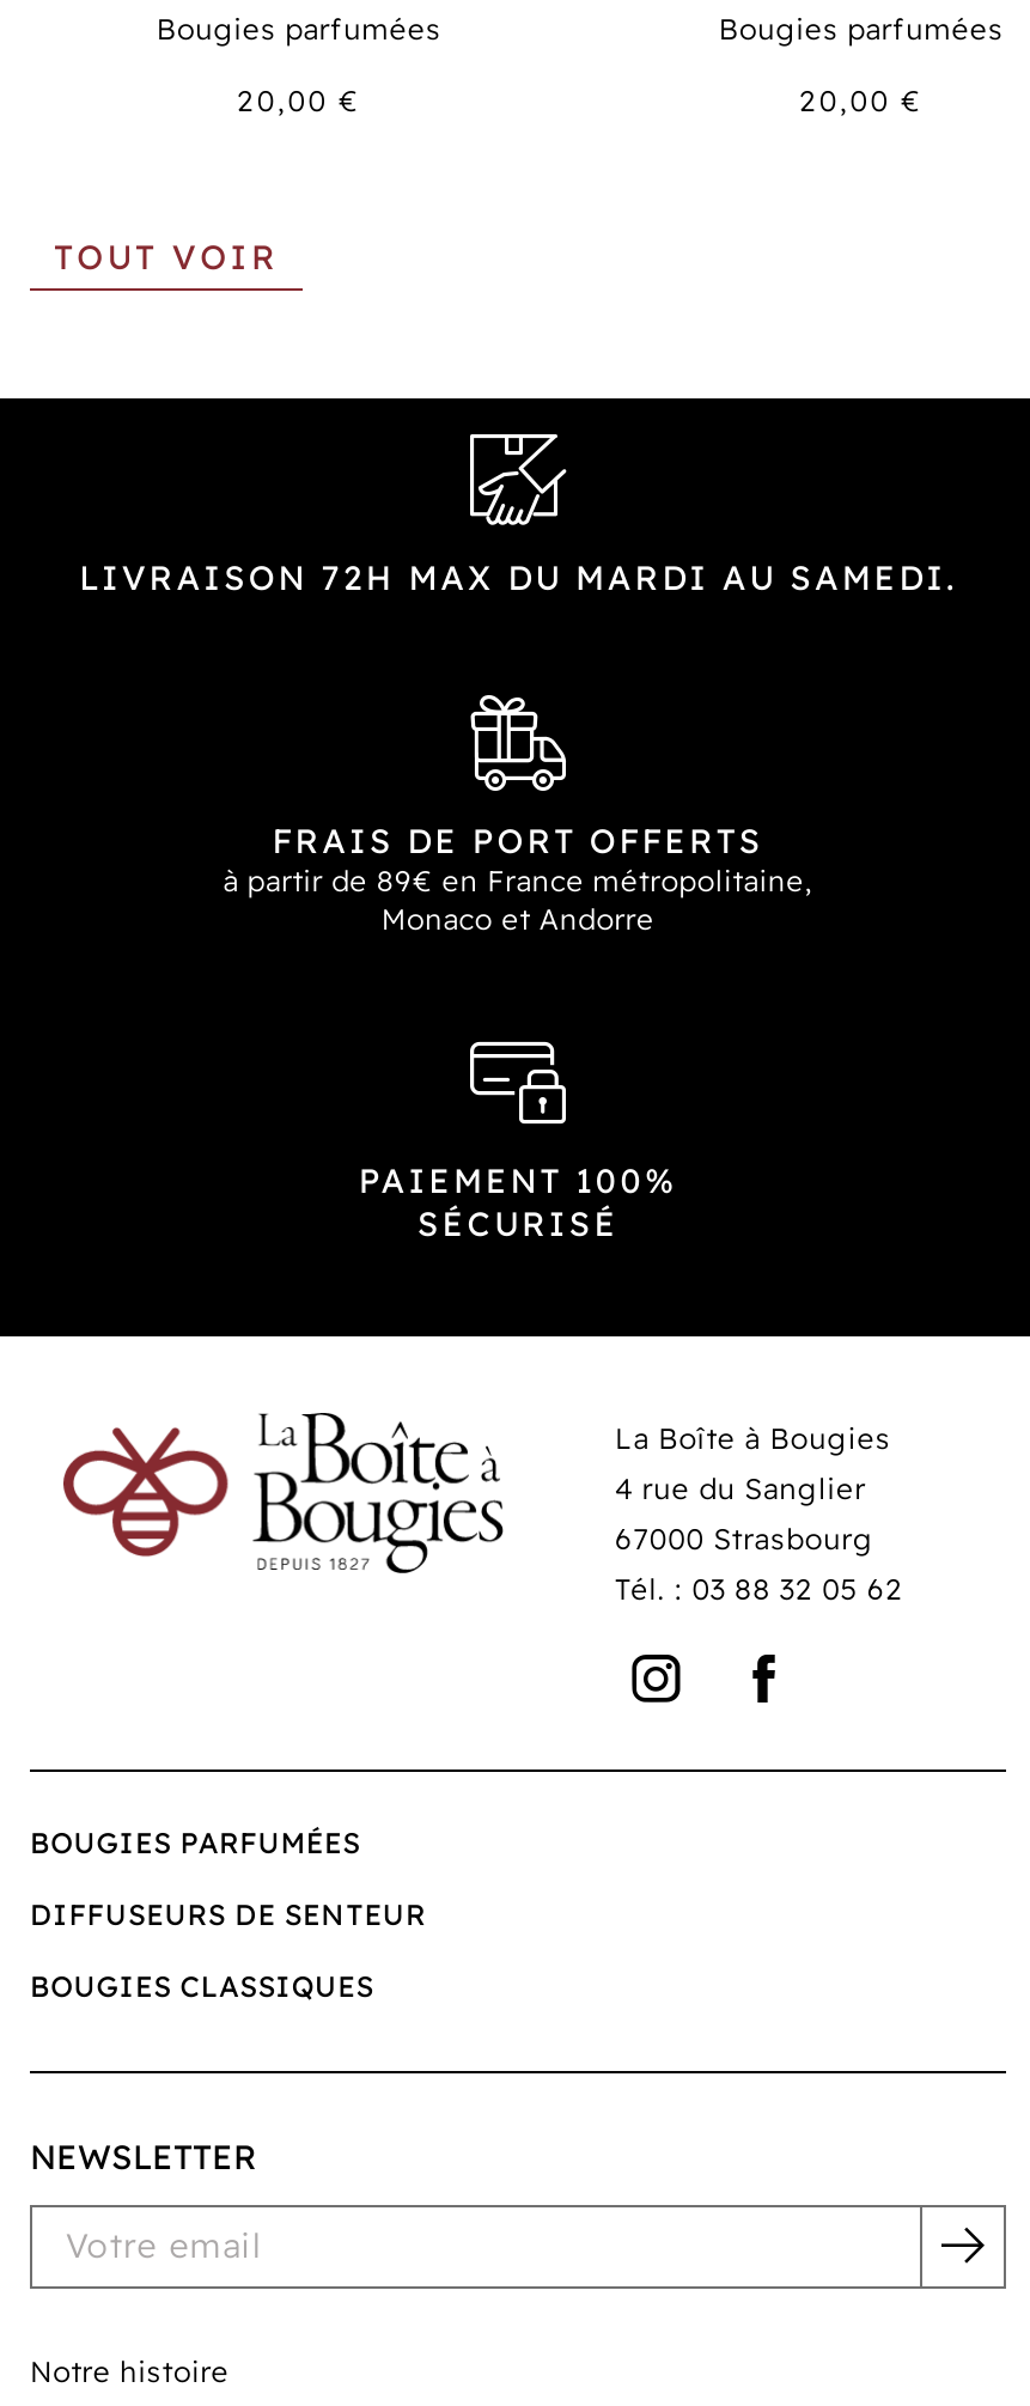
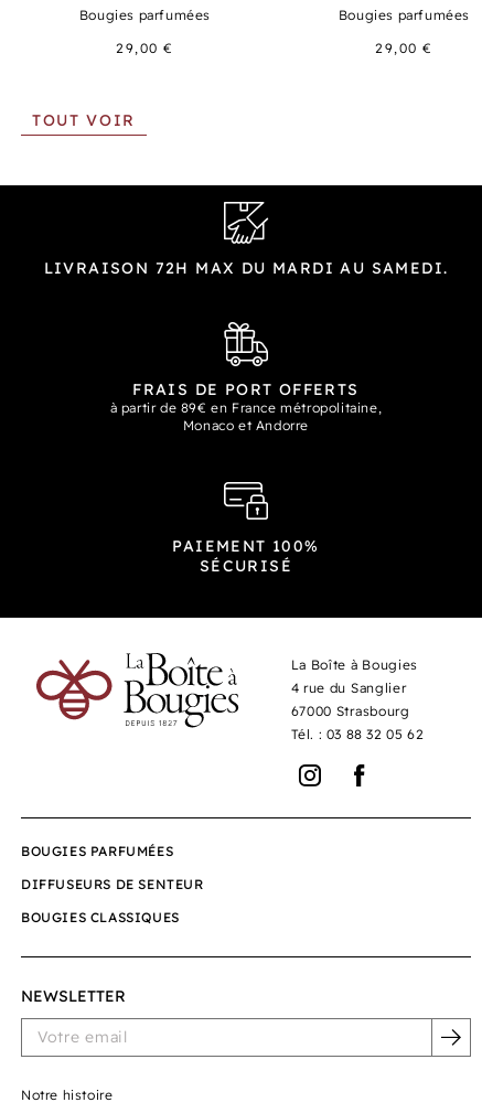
- 20,00 €
+ 29,00 €

- 20,00 €
+ 29,00 €
